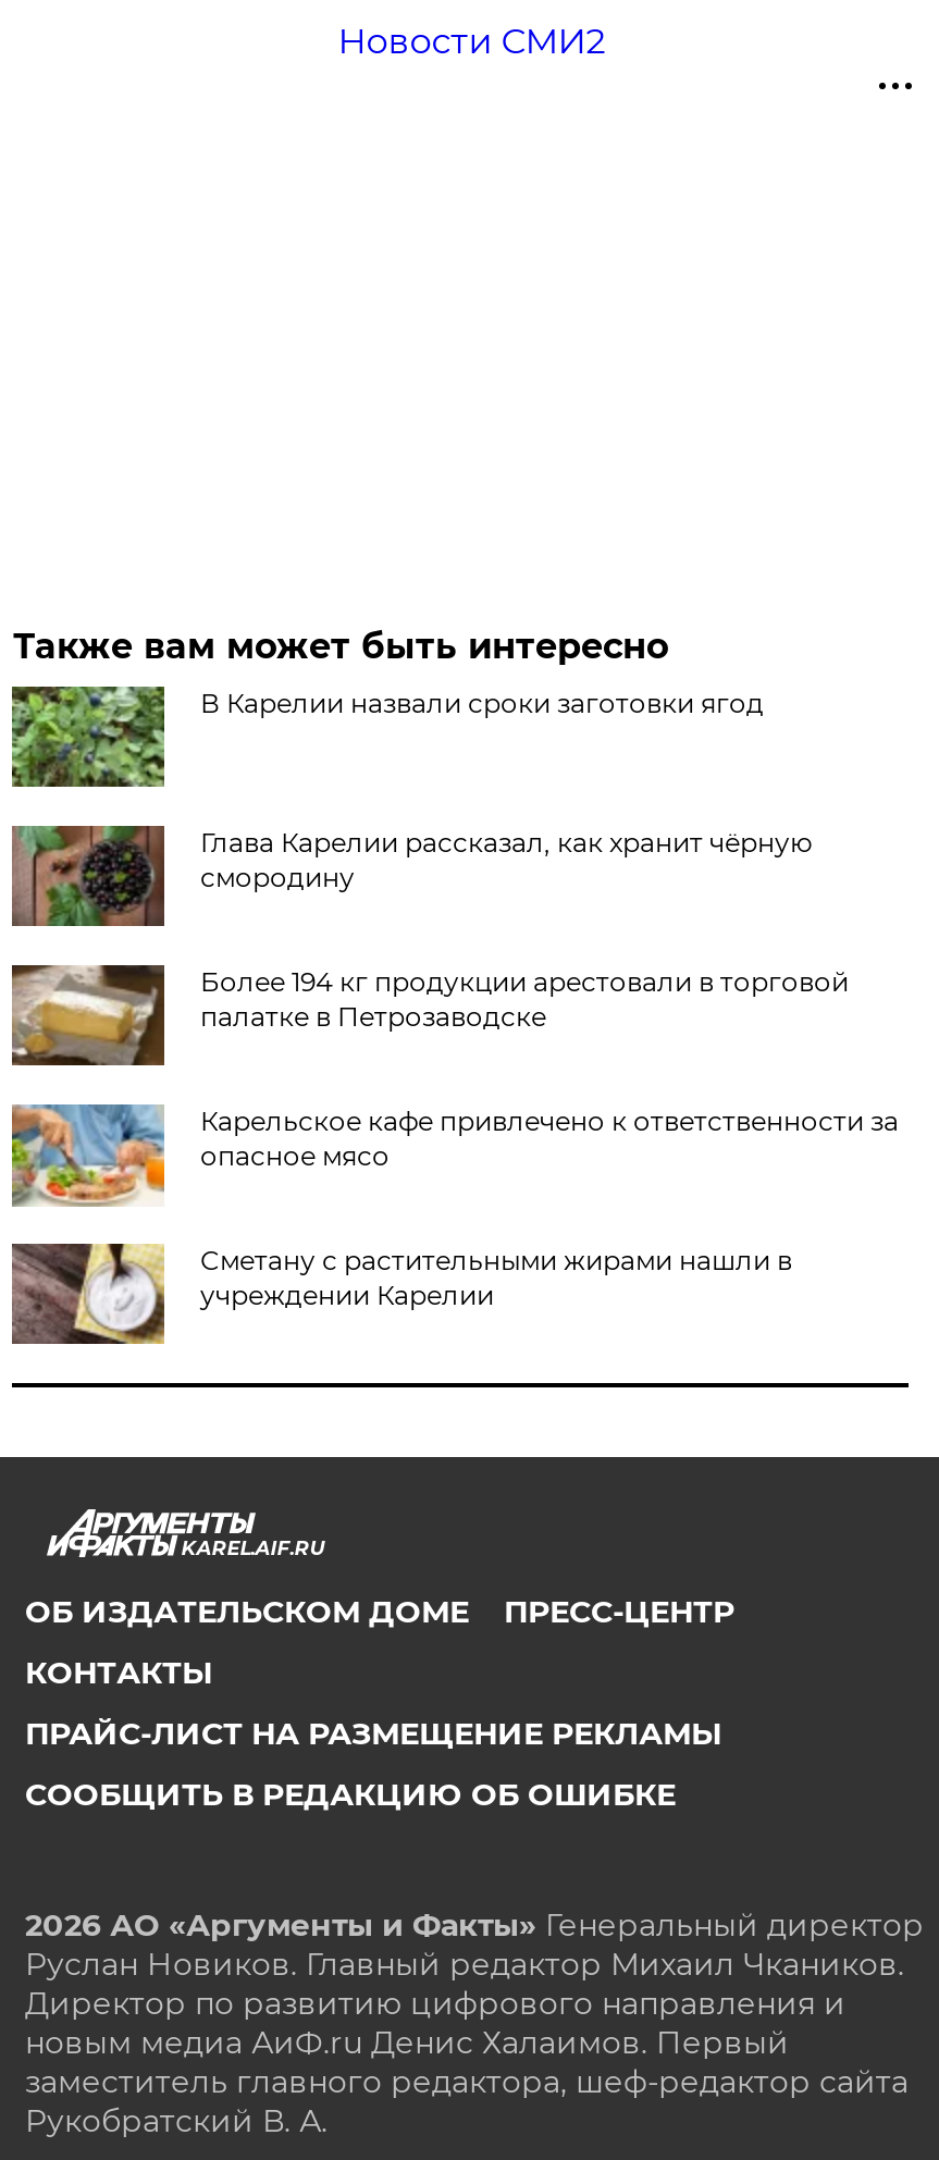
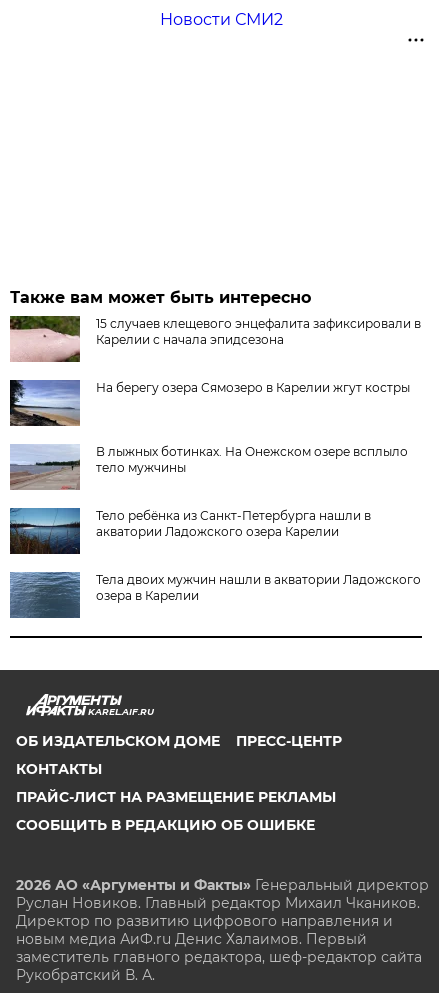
- [image]
- В Карелии назвали сроки заготовки ягод
+ [image]
+ 15 случаев клещевого энцефалита зафиксировали в
+ Карелии с начала эпидсезона

- [image]
- Глава Карелии рассказал, как хранит чёрную
- смородину
+ [image]
+ На берегу озера Сямозеро в Карелии жгут костры

- [image]
- Более 194 кг продукции арестовали в торговой
- палатке в Петрозаводске
+ [image]
+ В лыжных ботинках. На Онежском озере всплыло
+ тело мужчины

- [image]
- Карельское кафе привлечено к ответственности за
- опасное мясо
+ [image]
+ Тело ребёнка из Санкт-Петербурга нашли в
+ акватории Ладожского озера Карелии

- [image]
- Сметану с растительными жирами нашли в
- учреждении Карелии
+ [image]
+ Тела двоих мужчин нашли в акватории Ладожского
+ озера в Карелии
